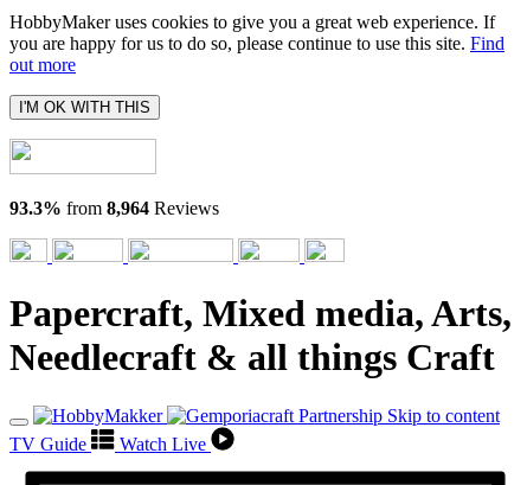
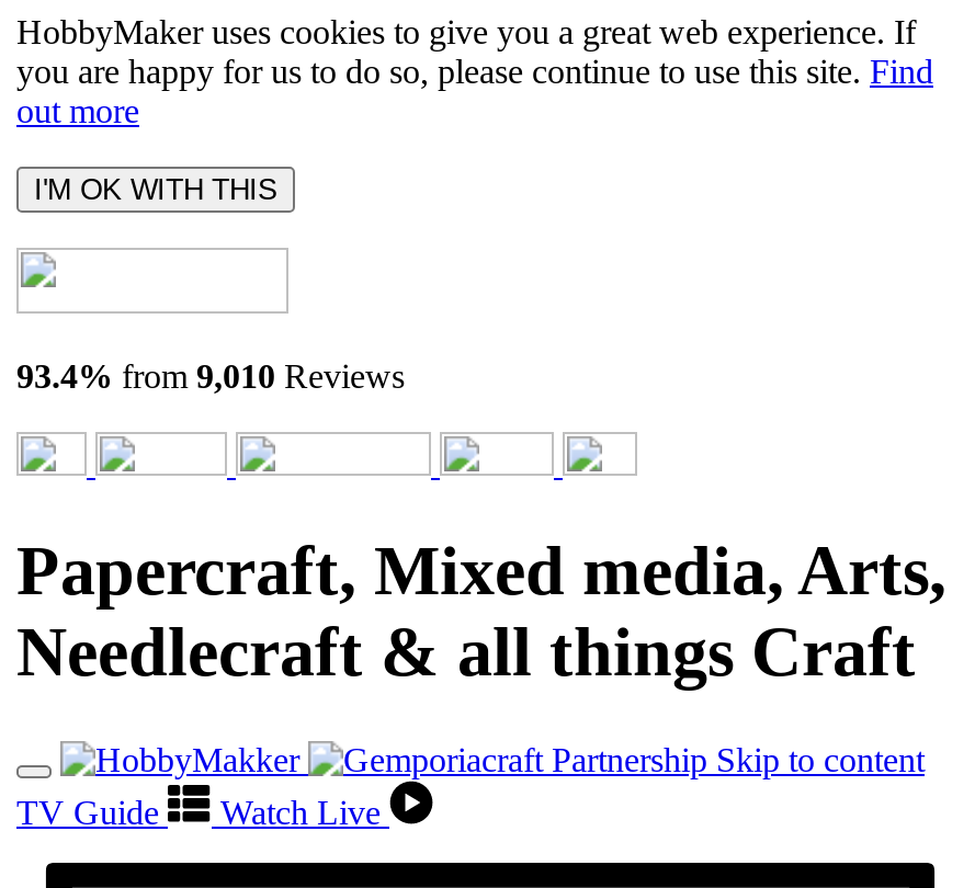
- 93.3% from 8,964 Reviews
+ 93.4% from 9,010 Reviews
